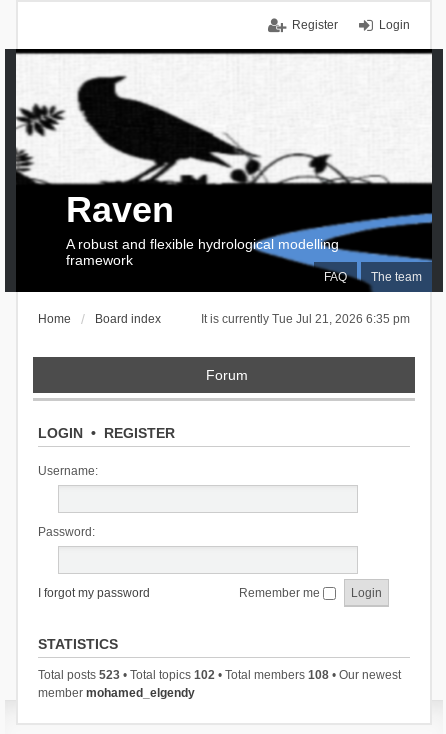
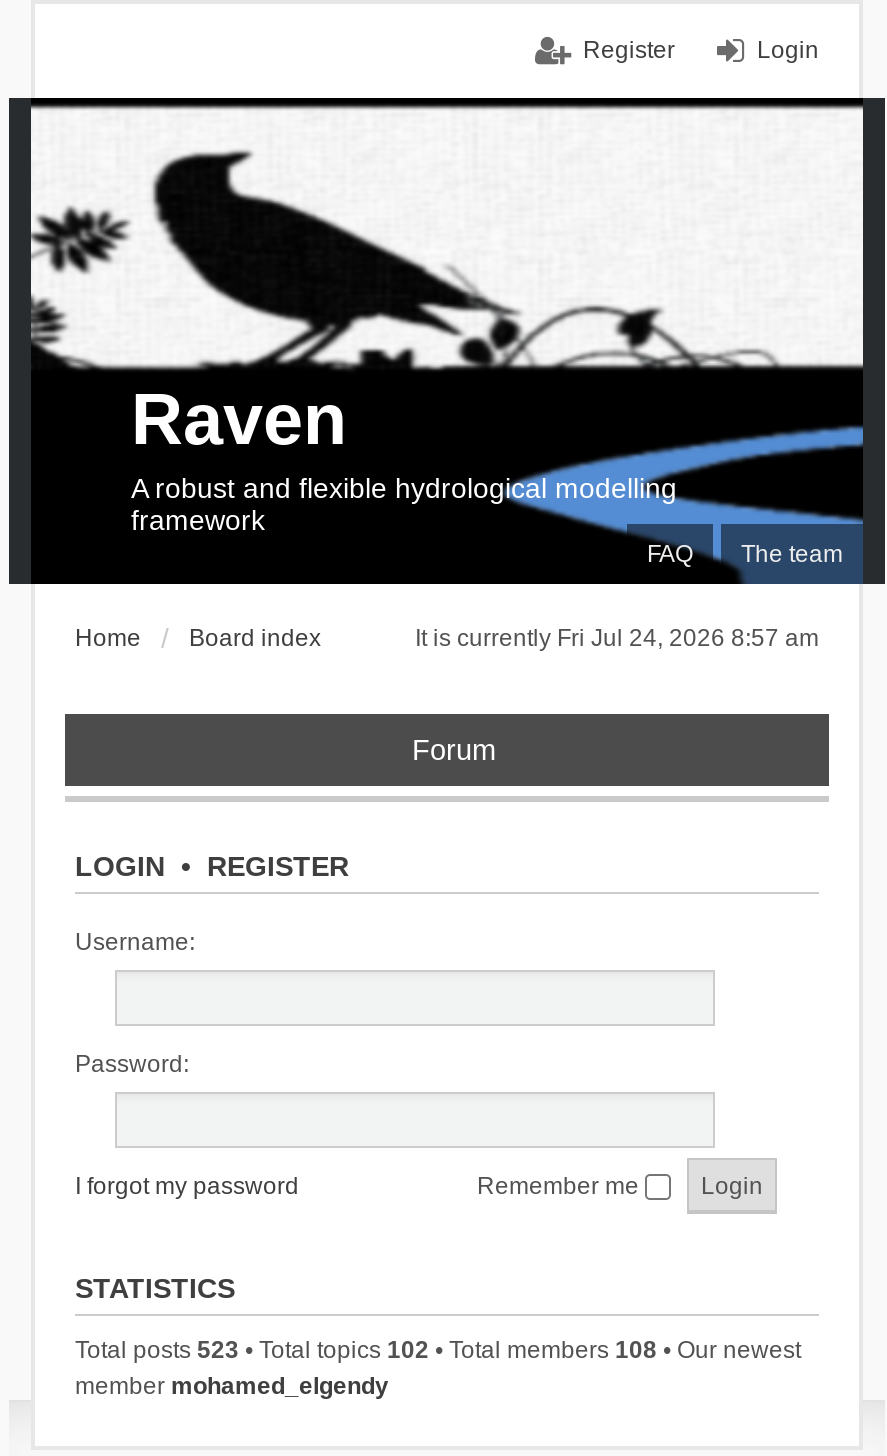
- It is currently Tue Jul 21, 2026 6:35 pm
+ It is currently Fri Jul 24, 2026 8:57 am
